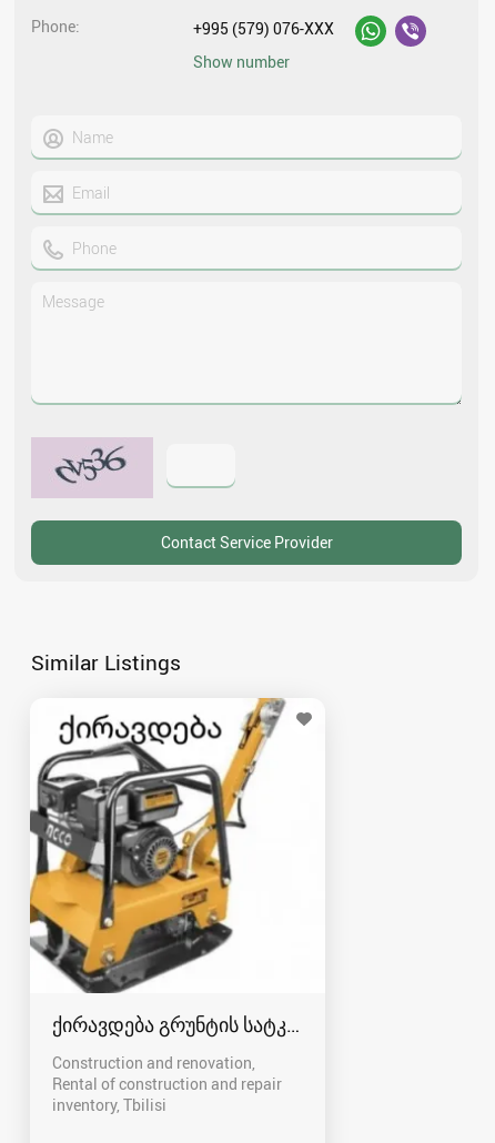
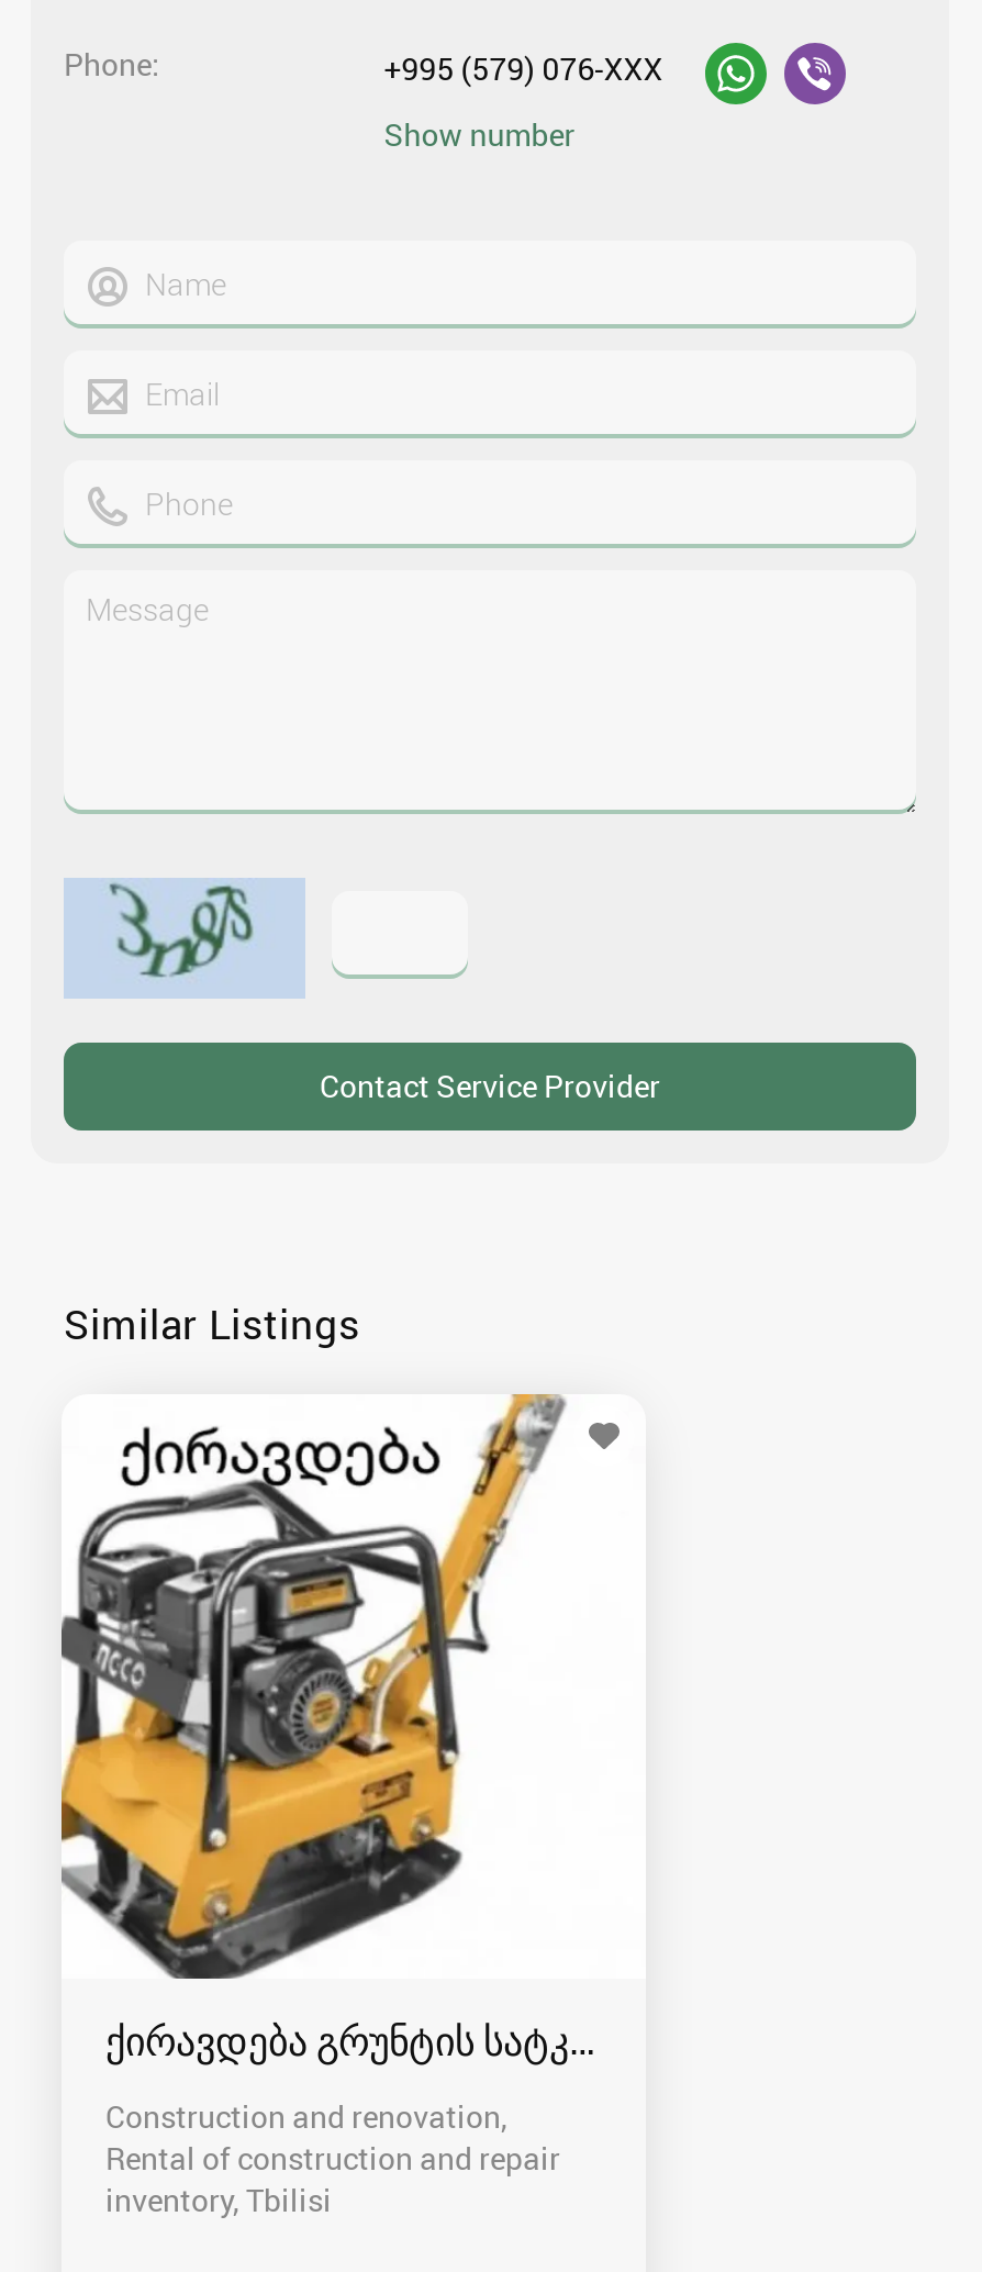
- [image]
+ [image]
